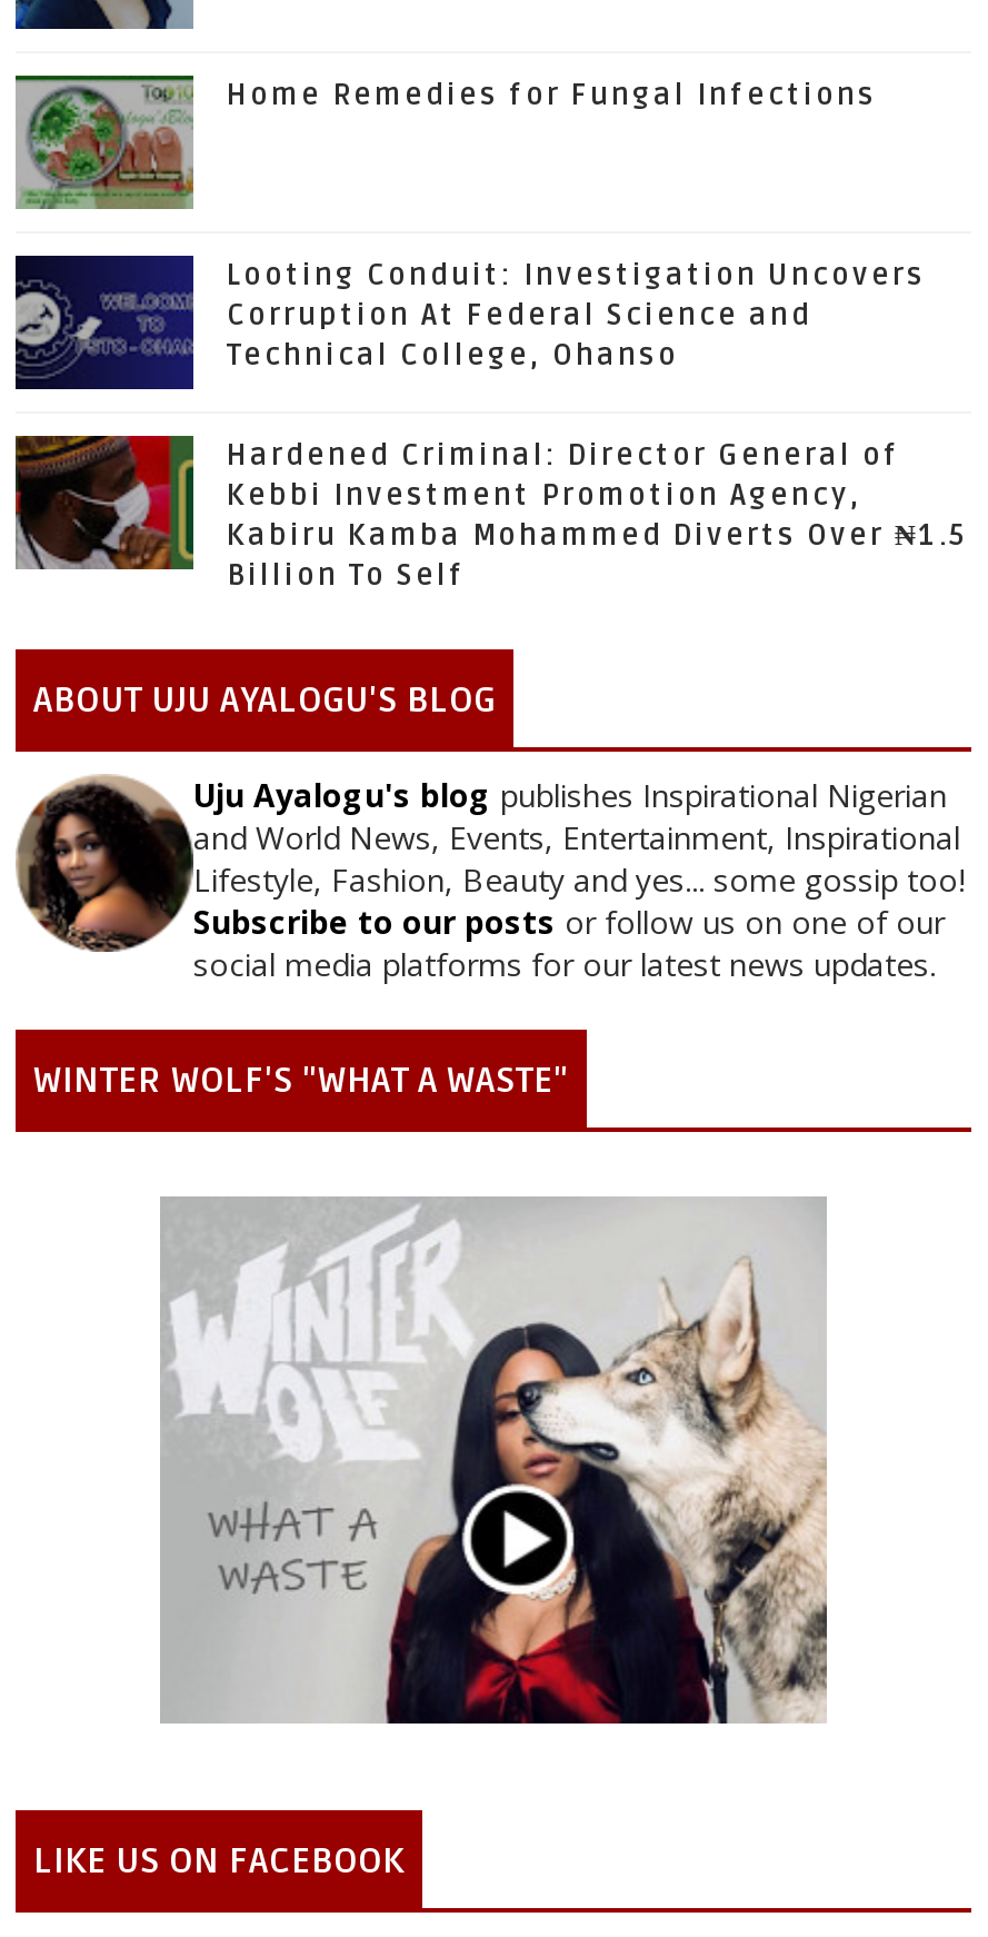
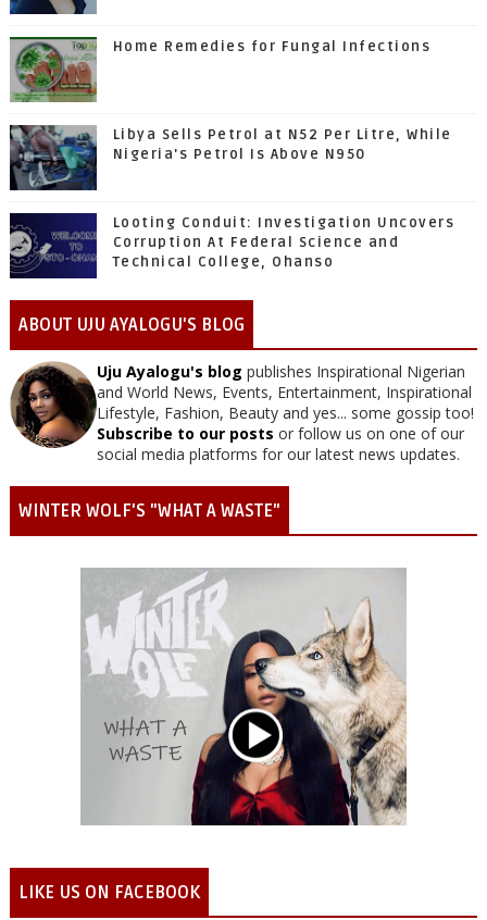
+ [image]
+ Libya Sells Petrol at N52 Per Litre, While
+ Nigeria's Petrol Is Above N950

moved down: [image] | Looting Conduit: Investigation Uncovers | Corruption At Federal Science and | Technical College, Ohanso

- [image]
- Hardened Criminal: Director General of
- Kebbi Investment Promotion Agency,
- Kabiru Kamba Mohammed Diverts Over ₦1.5
- Billion To Self
